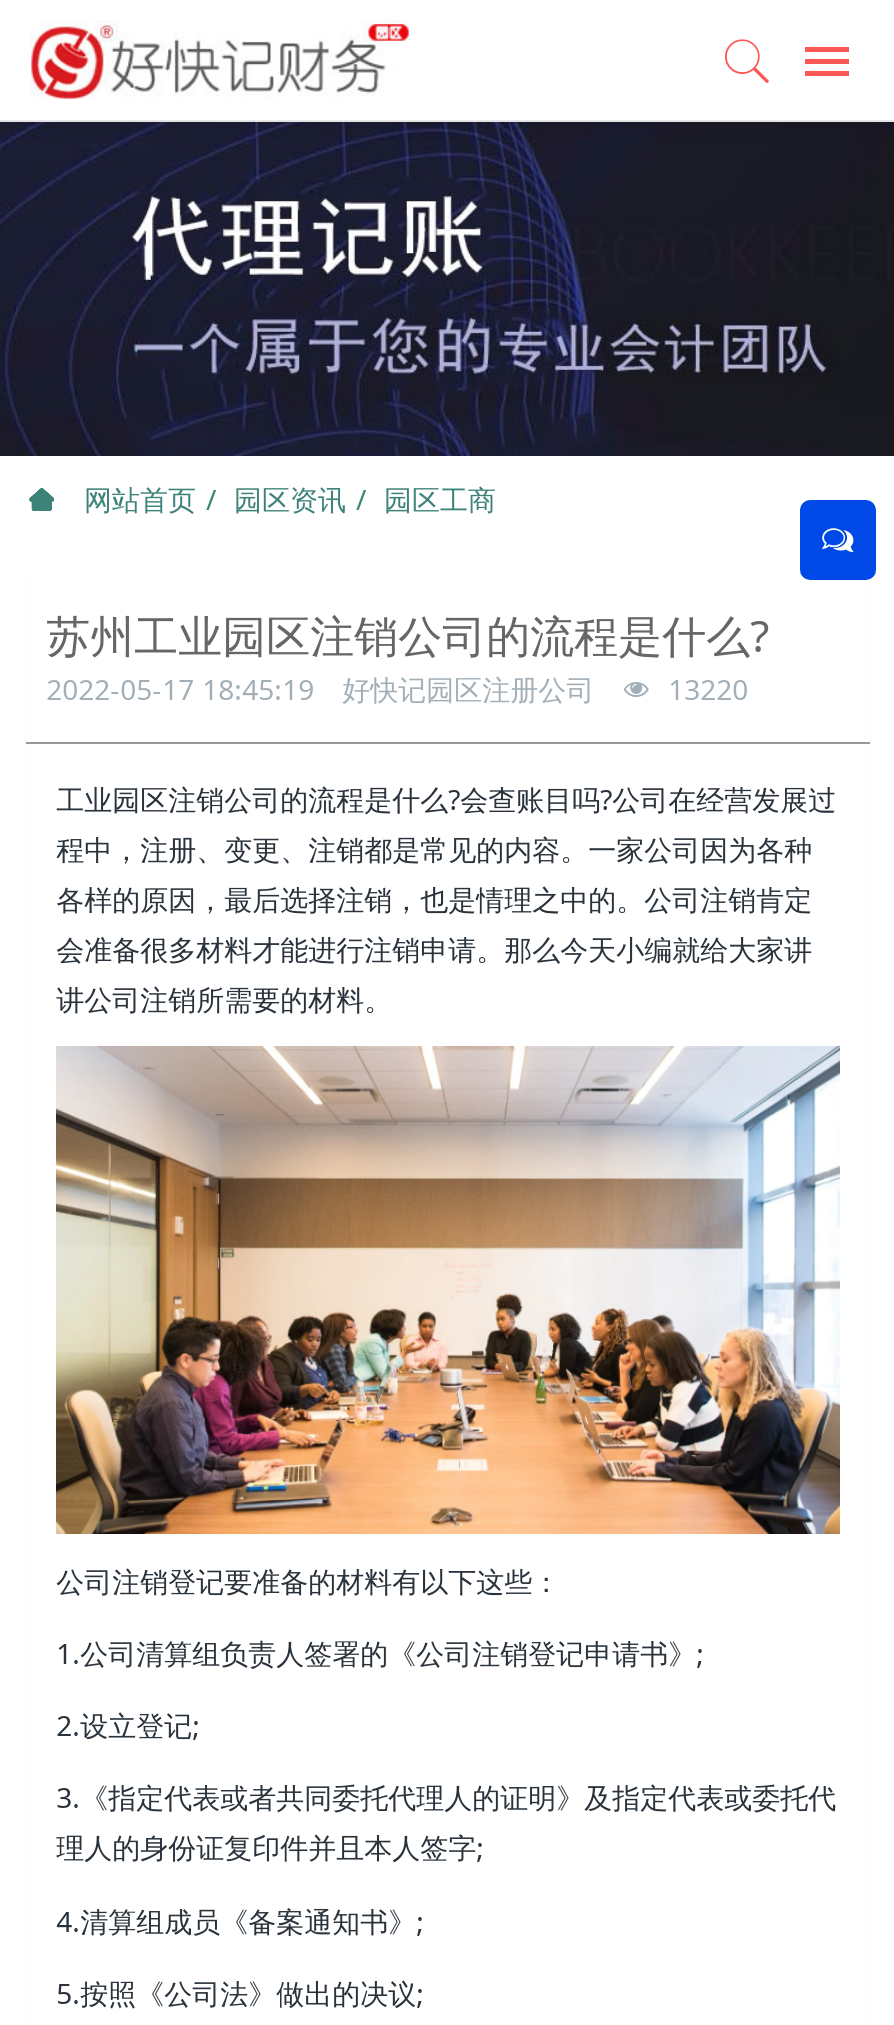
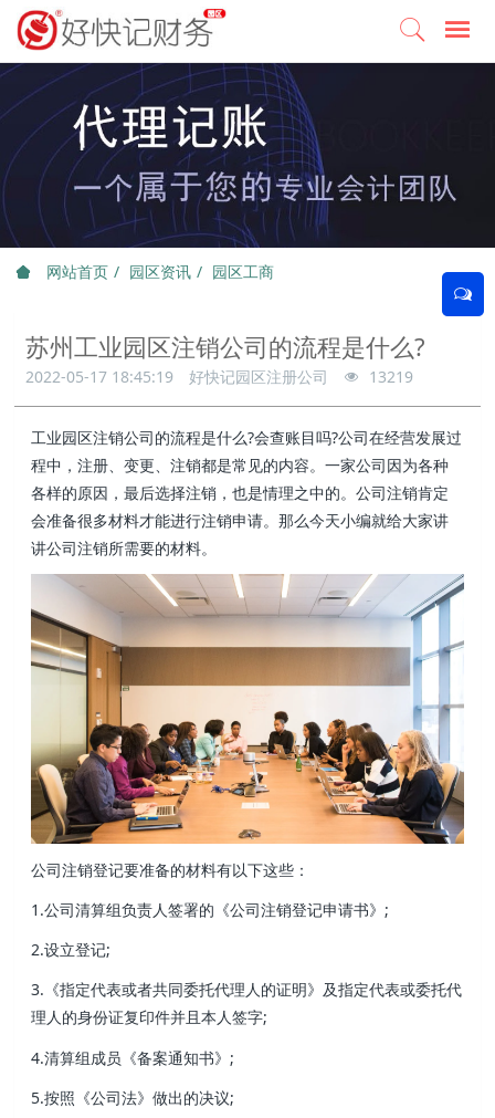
- 2022-05-17 18:45:19 好快记园区注册公司 13220
+ 2022-05-17 18:45:19 好快记园区注册公司 13219
